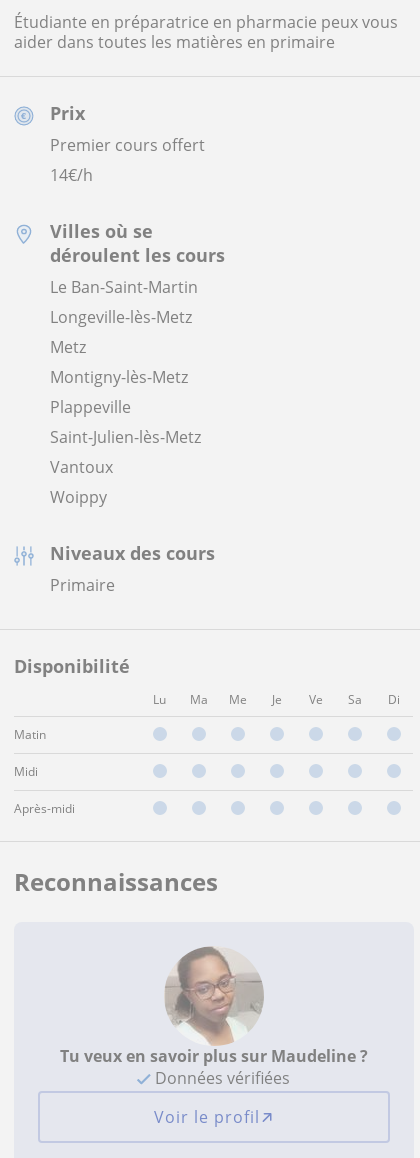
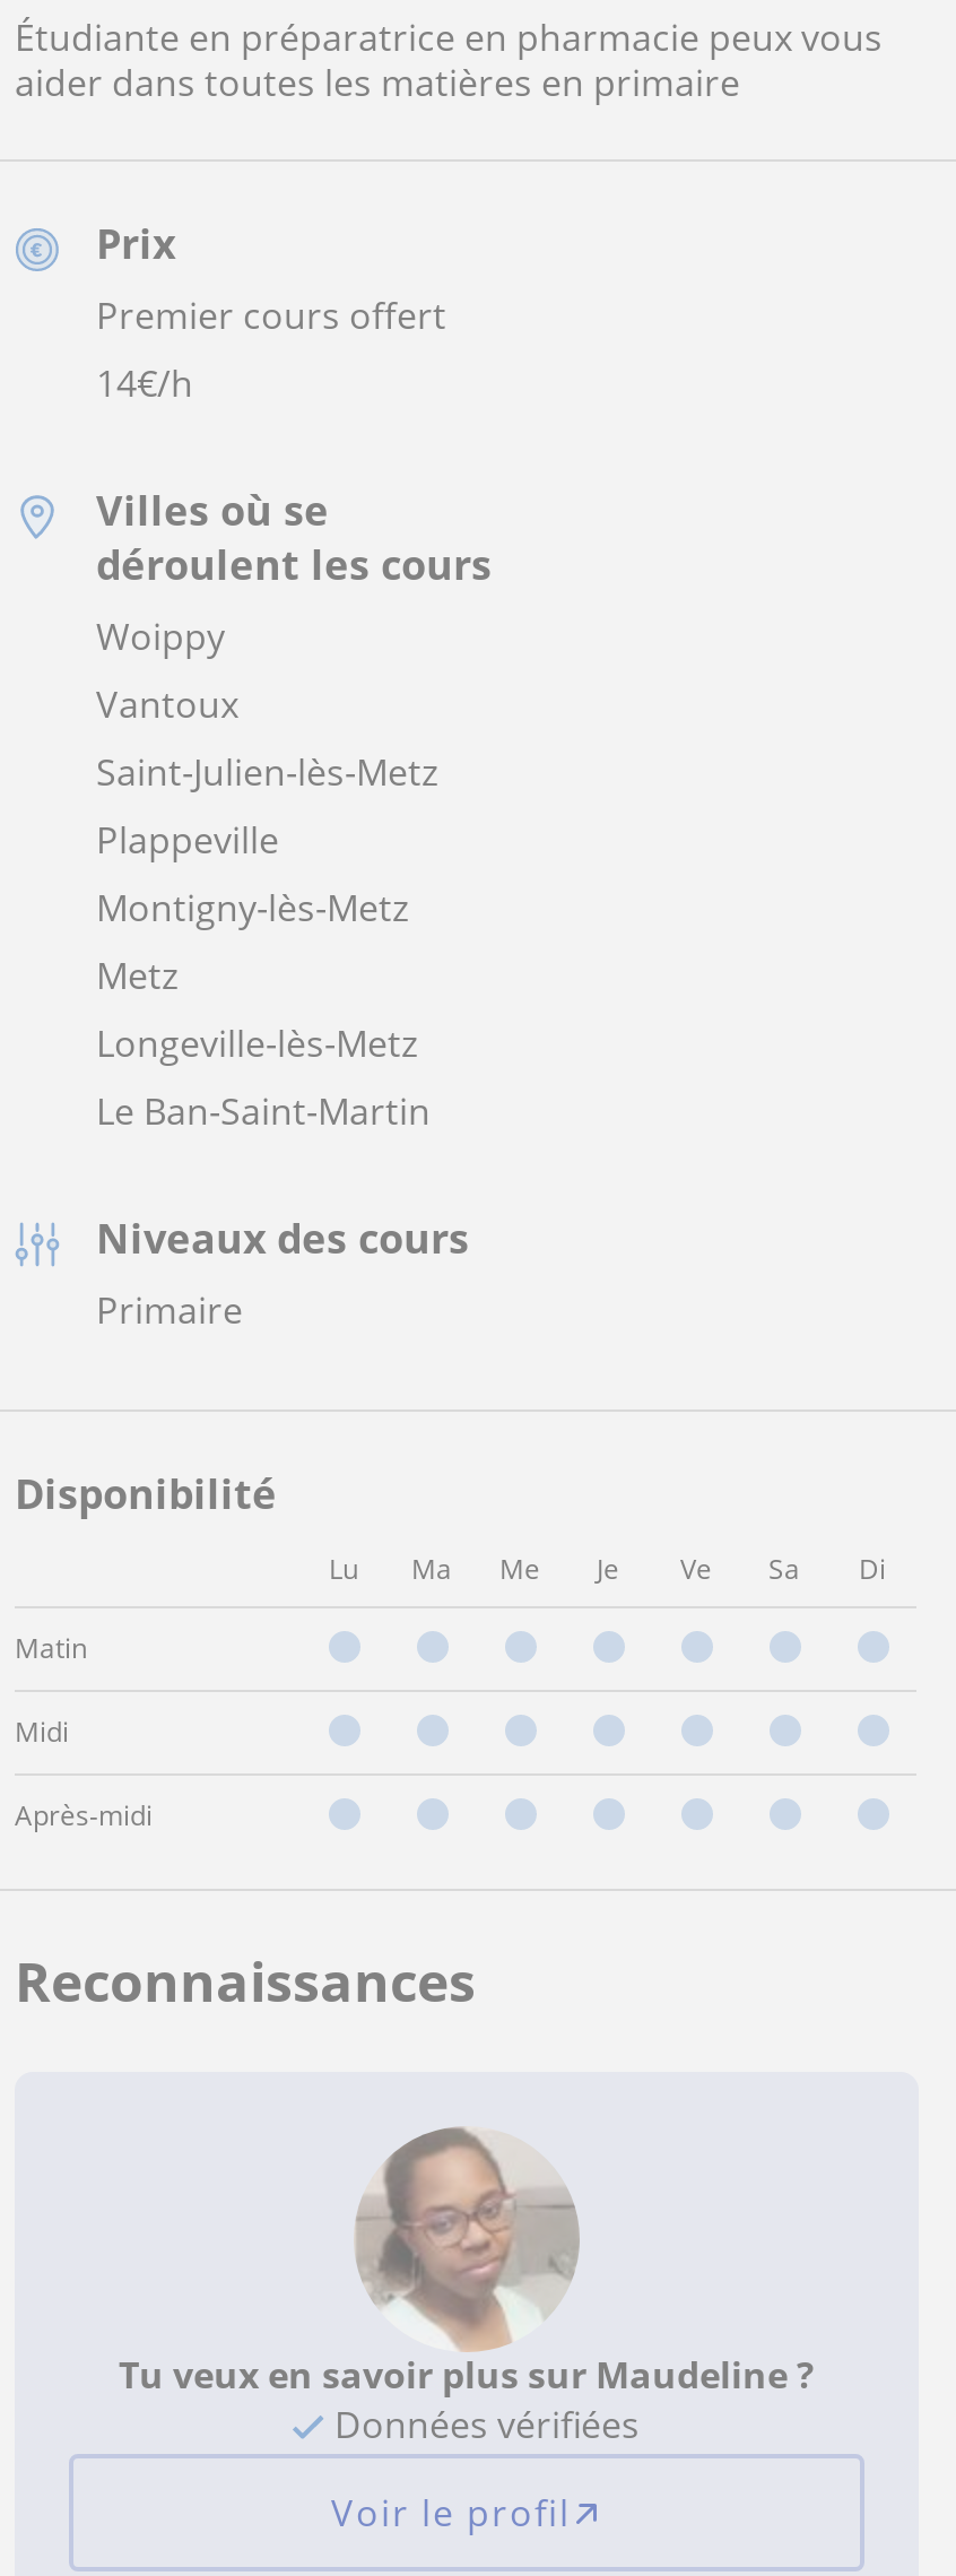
moved down: Le Ban-Saint-Martin

moved up: Longeville-lès-Metz | Metz | Montigny-lès-Metz | Plappeville | Saint-Julien-lès-Metz | Vantoux | Woippy
